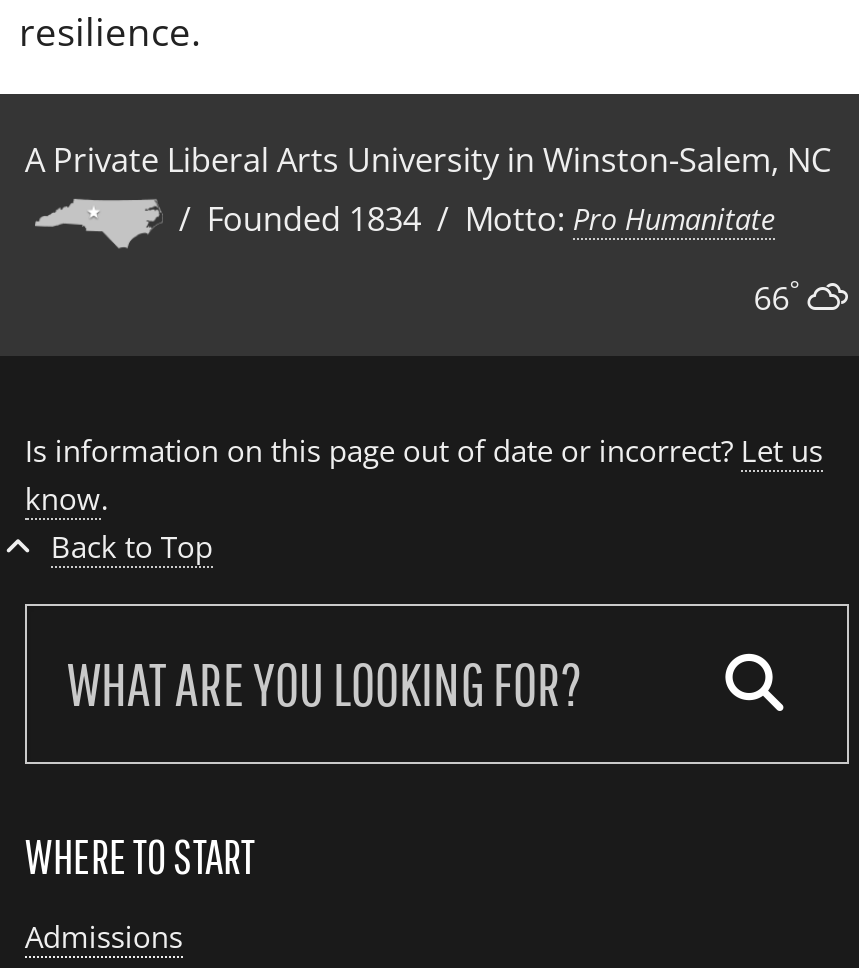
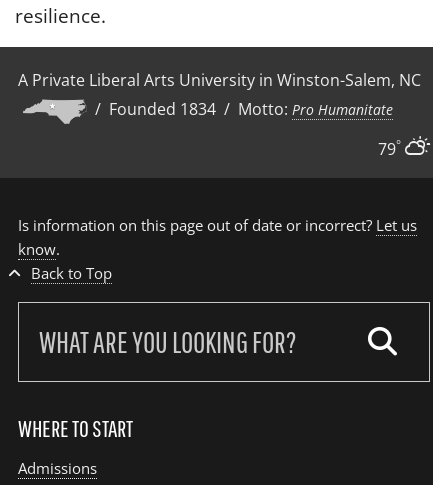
- 66°
+ 79°
